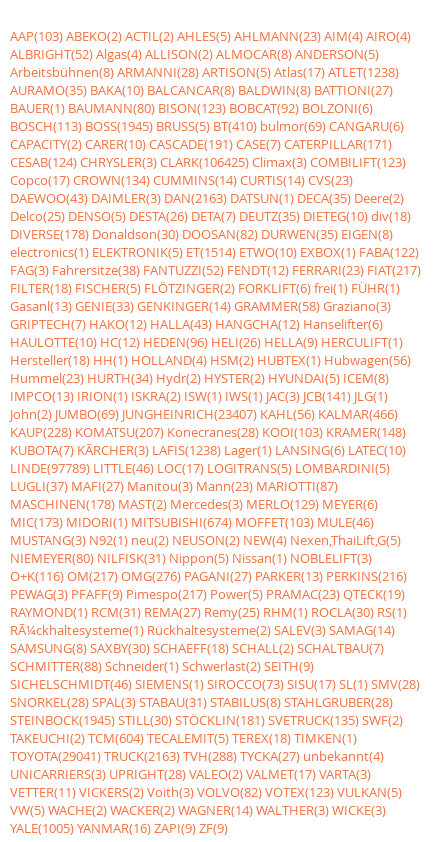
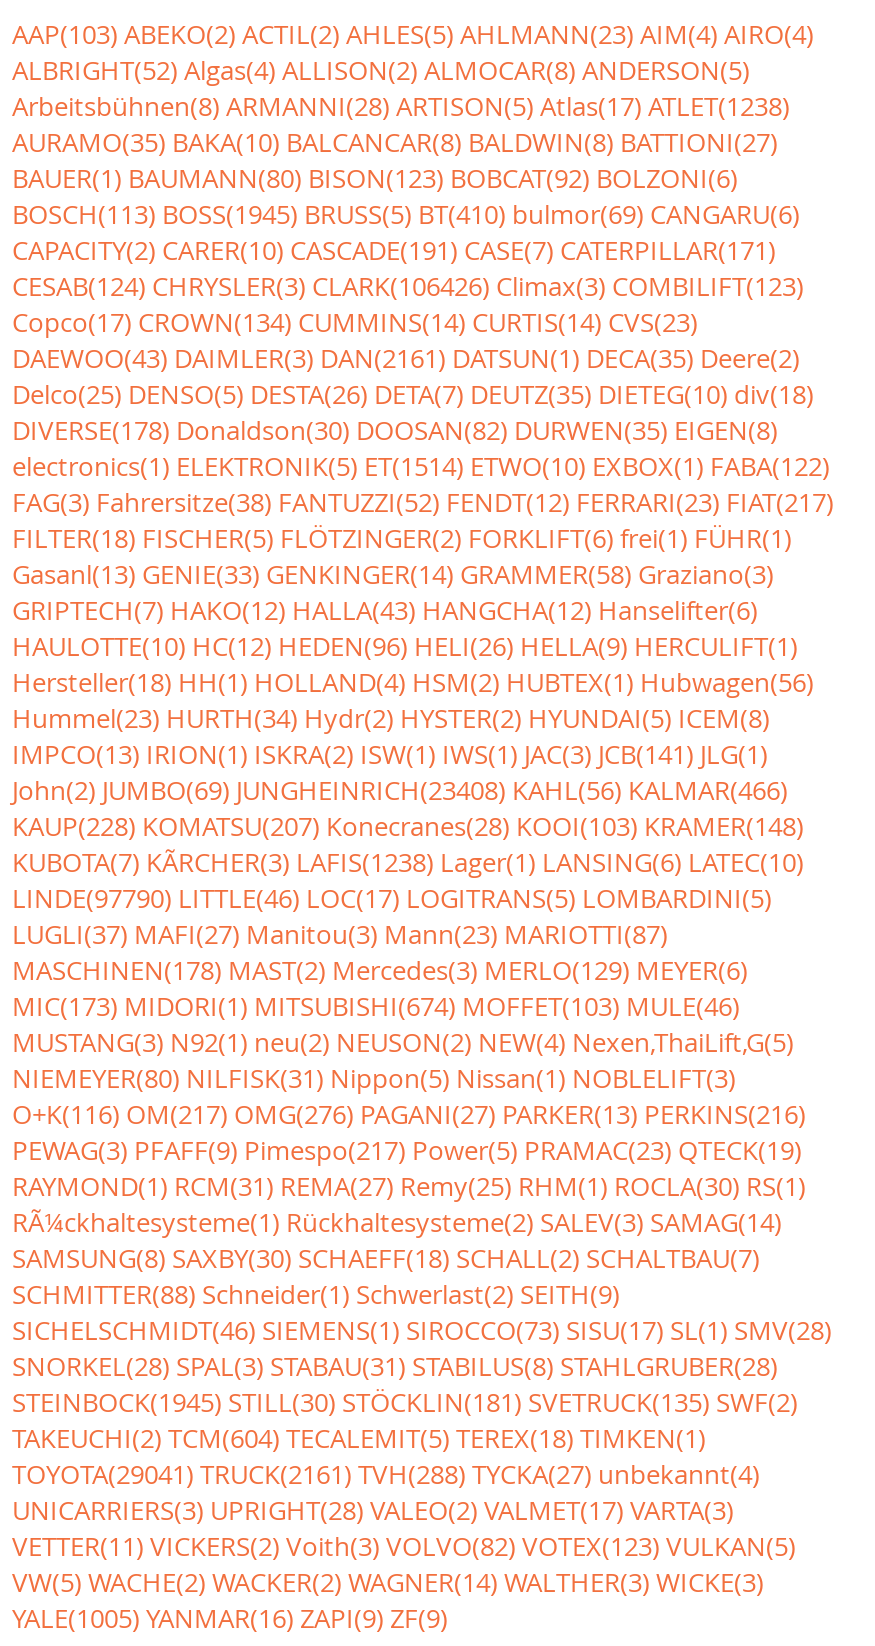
- CESAB(124) CHRYSLER(3) CLARK(106425) Climax(3) COMBILIFT(123)
+ CESAB(124) CHRYSLER(3) CLARK(106426) Climax(3) COMBILIFT(123)

- DAEWOO(43) DAIMLER(3) DAN(2163) DATSUN(1) DECA(35) Deere(2)
+ DAEWOO(43) DAIMLER(3) DAN(2161) DATSUN(1) DECA(35) Deere(2)

- John(2) JUMBO(69) JUNGHEINRICH(23407) KAHL(56) KALMAR(466)
+ John(2) JUMBO(69) JUNGHEINRICH(23408) KAHL(56) KALMAR(466)

- LINDE(97789) LITTLE(46) LOC(17) LOGITRANS(5) LOMBARDINI(5)
+ LINDE(97790) LITTLE(46) LOC(17) LOGITRANS(5) LOMBARDINI(5)

- TOYOTA(29041) TRUCK(2163) TVH(288) TYCKA(27) unbekannt(4)
+ TOYOTA(29041) TRUCK(2161) TVH(288) TYCKA(27) unbekannt(4)
